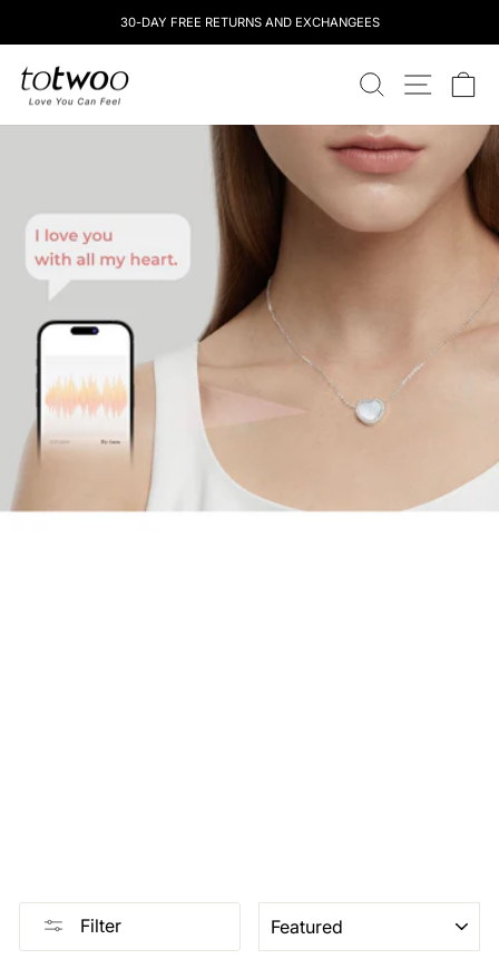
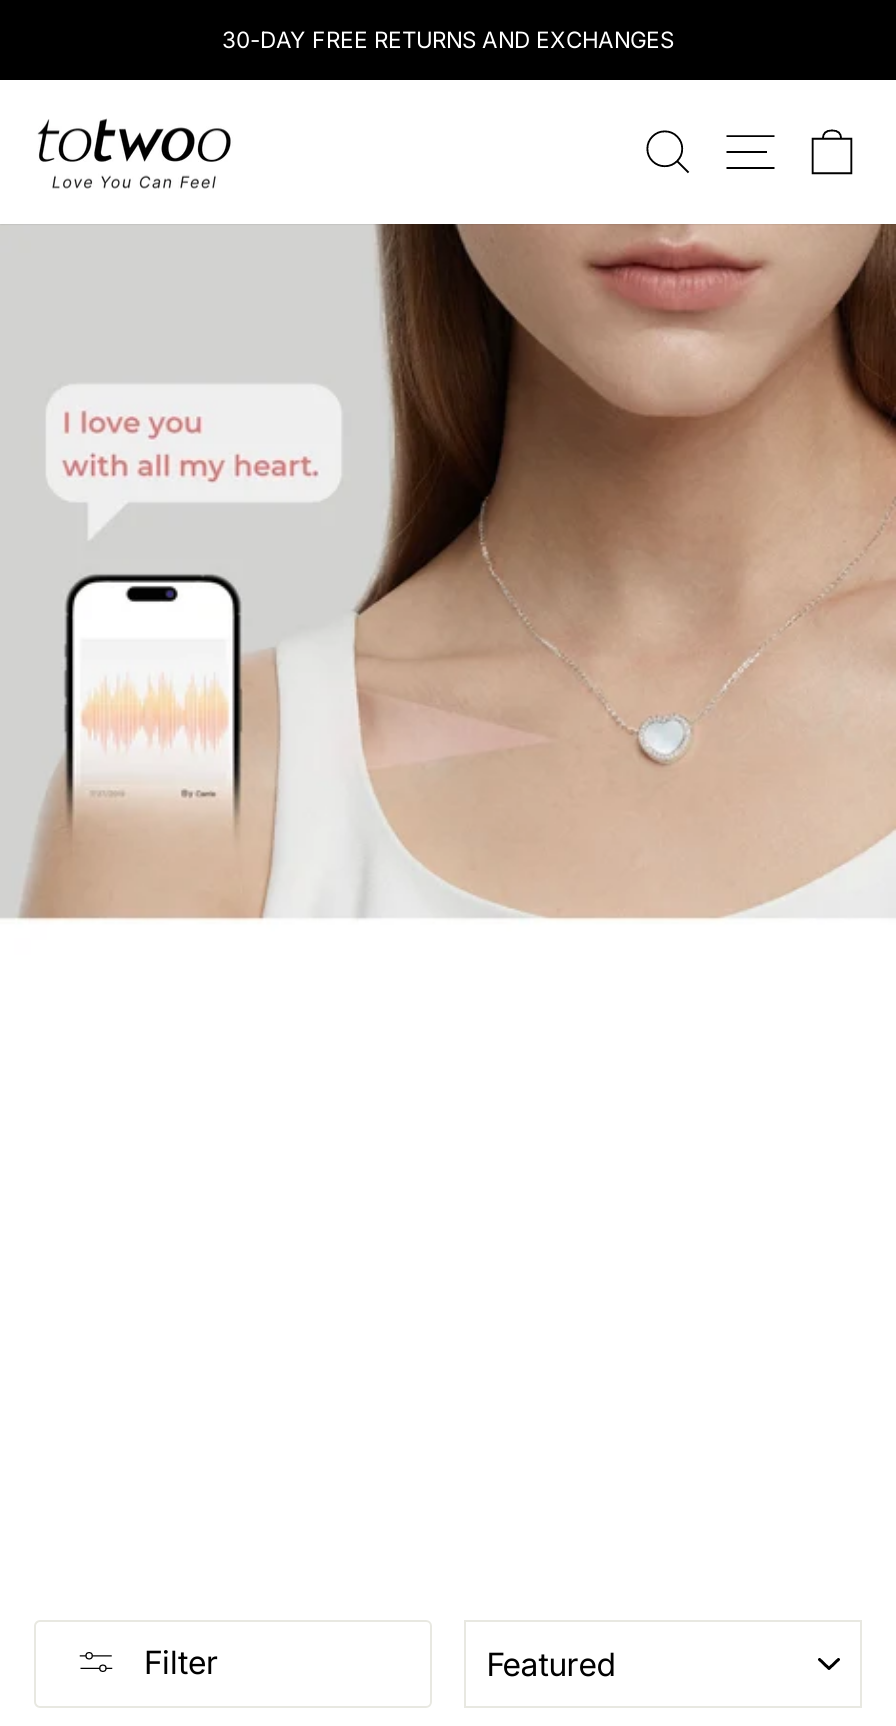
- 30-DAY FREE RETURNS AND EXCHANGEES
+ 30-DAY FREE RETURNS AND EXCHANGES
